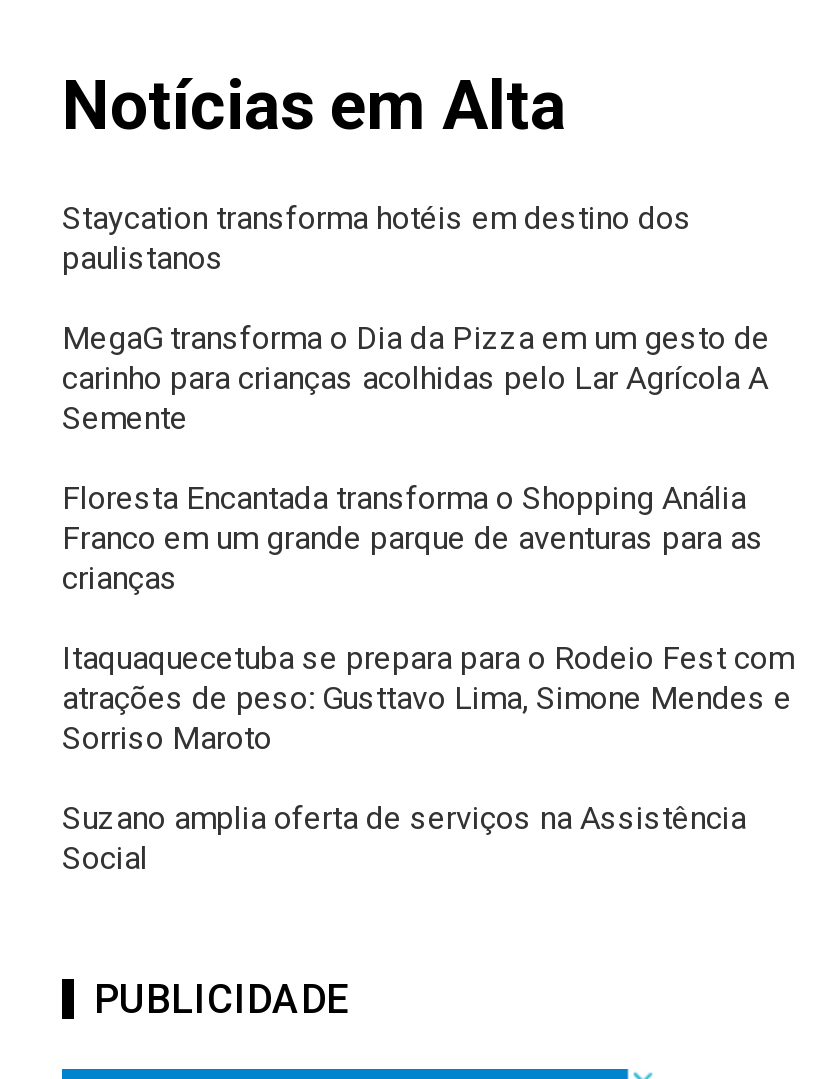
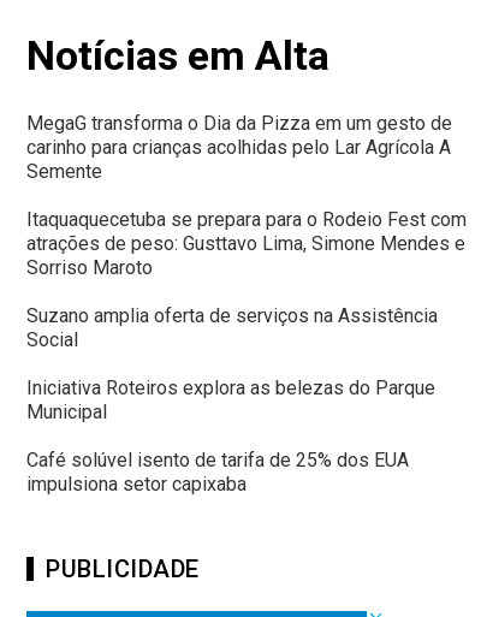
- Staycation transforma hotéis em destino dos
- paulistanos

moved up: MegaG transforma o Dia da Pizza em um gesto de | carinho para crianças acolhidas pelo Lar Agrícola A | Semente

- Floresta Encantada transforma o Shopping Anália
- Franco em um grande parque de aventuras para as
- crianças

moved up: Itaquaquecetuba se prepara para o Rodeio Fest com | atrações de peso: Gusttavo Lima, Simone Mendes e | Sorriso Maroto | Suzano amplia oferta de serviços na Assistência | Social

+ Iniciativa Roteiros explora as belezas do Parque
+ Municipal
+ Café solúvel isento de tarifa de 25% dos EUA
+ impulsiona setor capixaba
